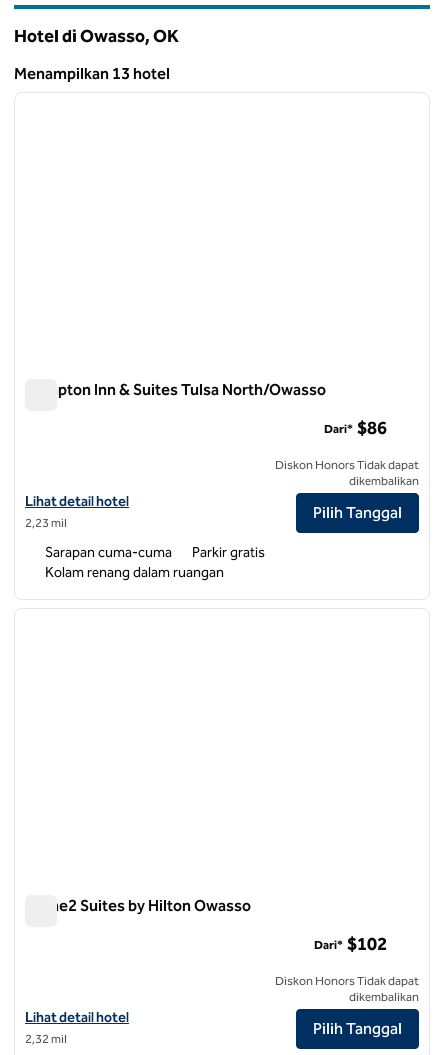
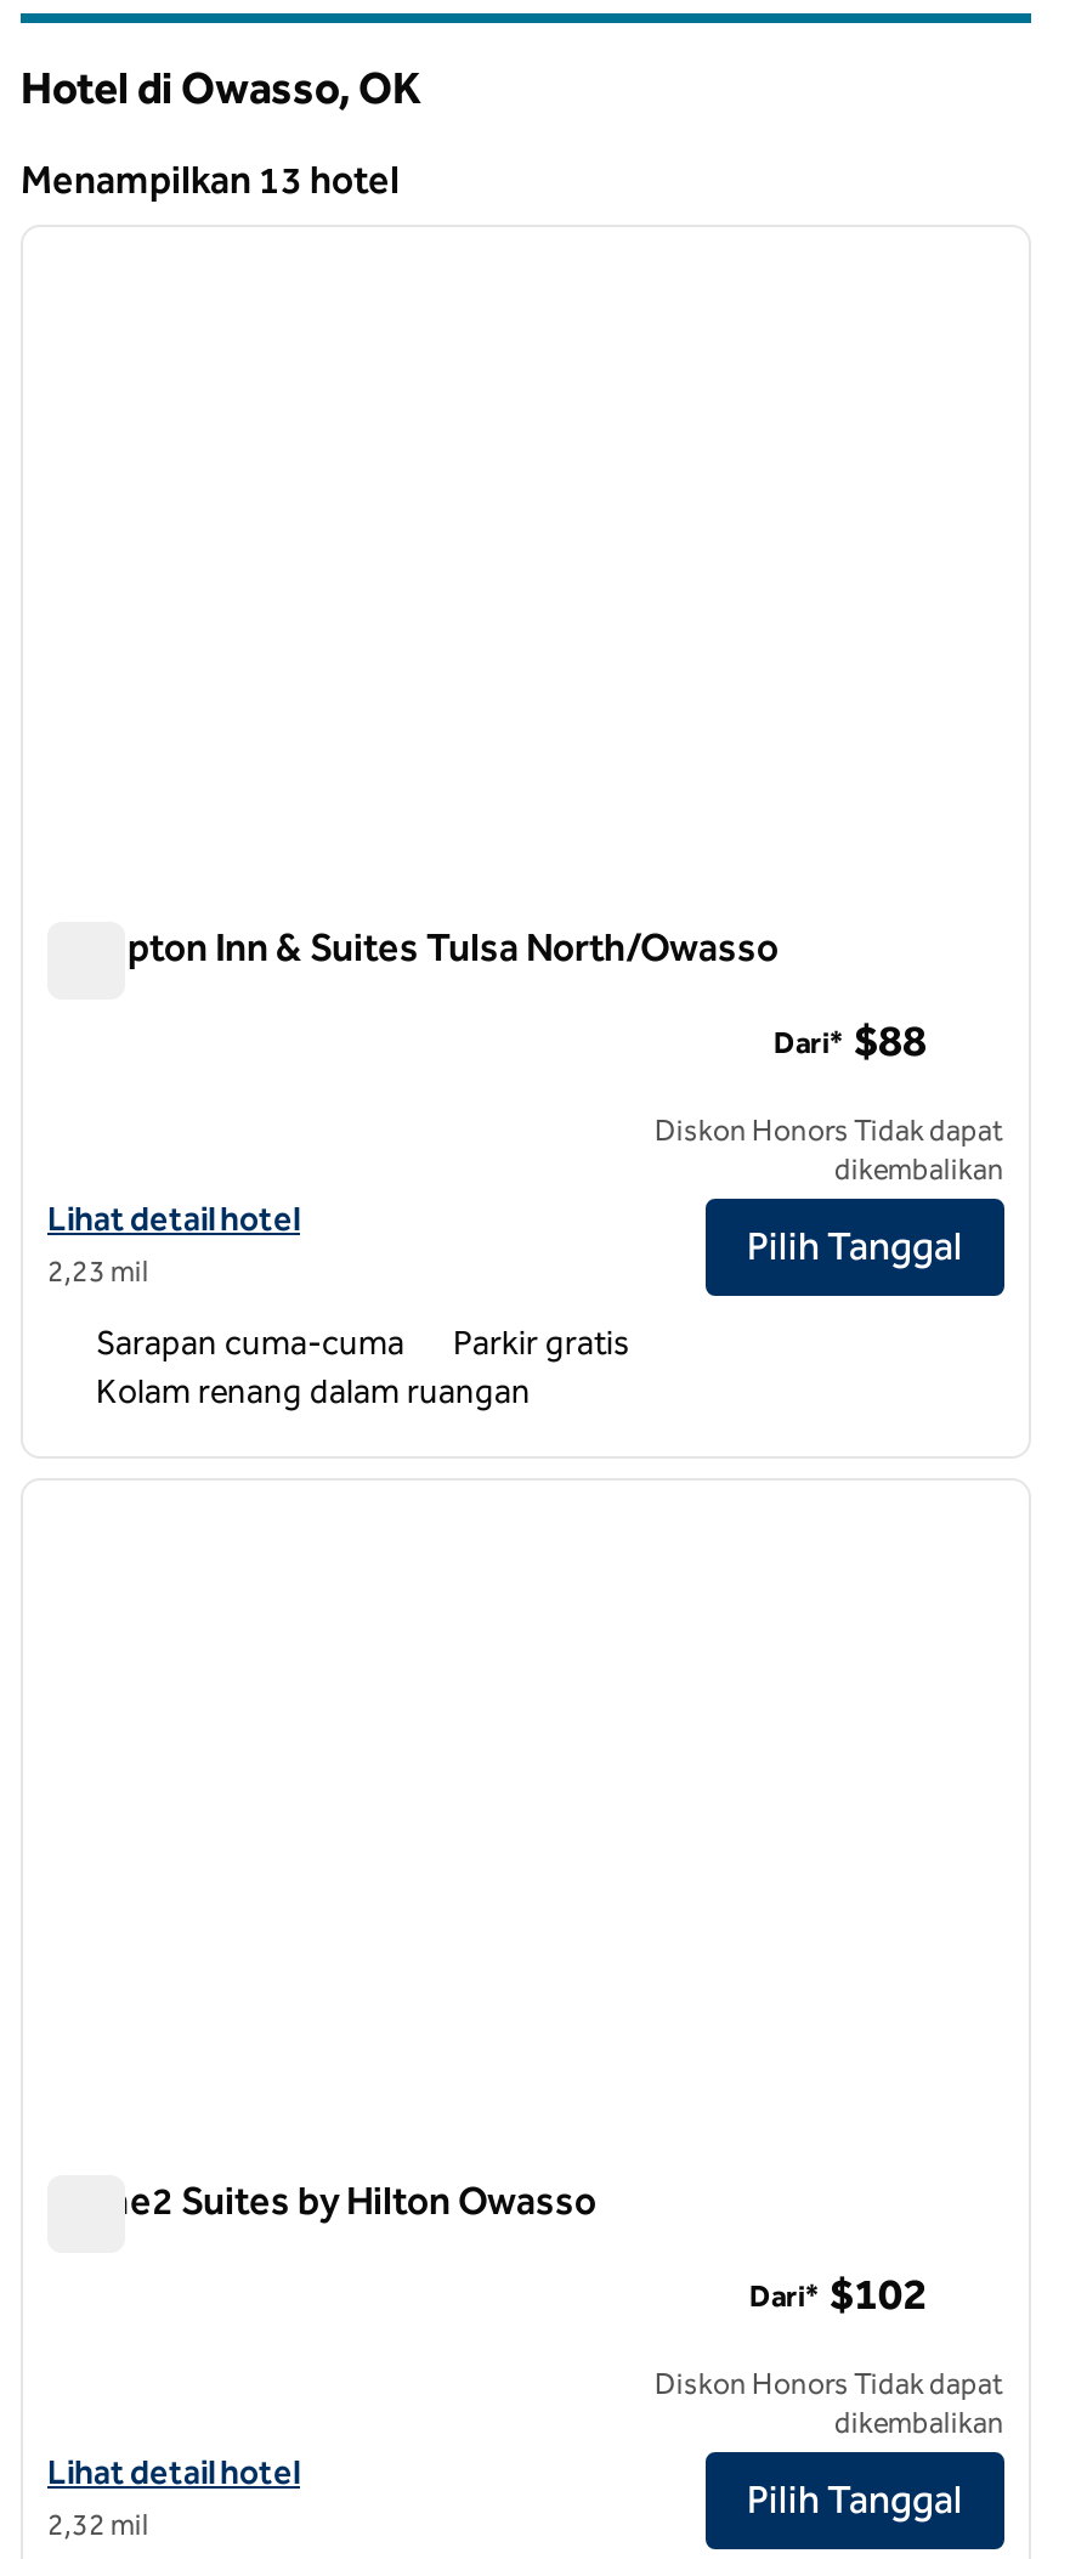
- Dari* $86
+ Dari* $88
